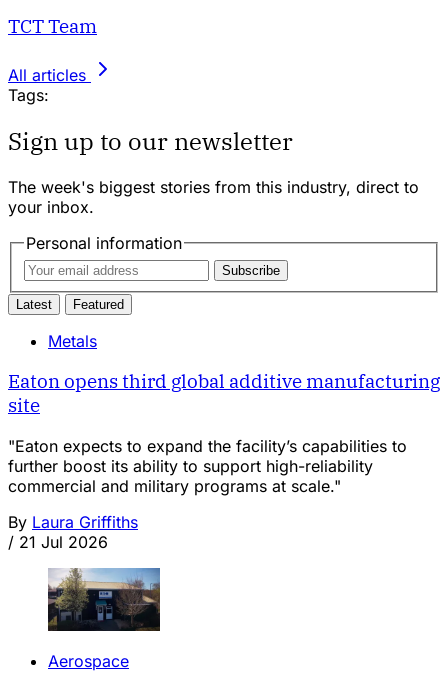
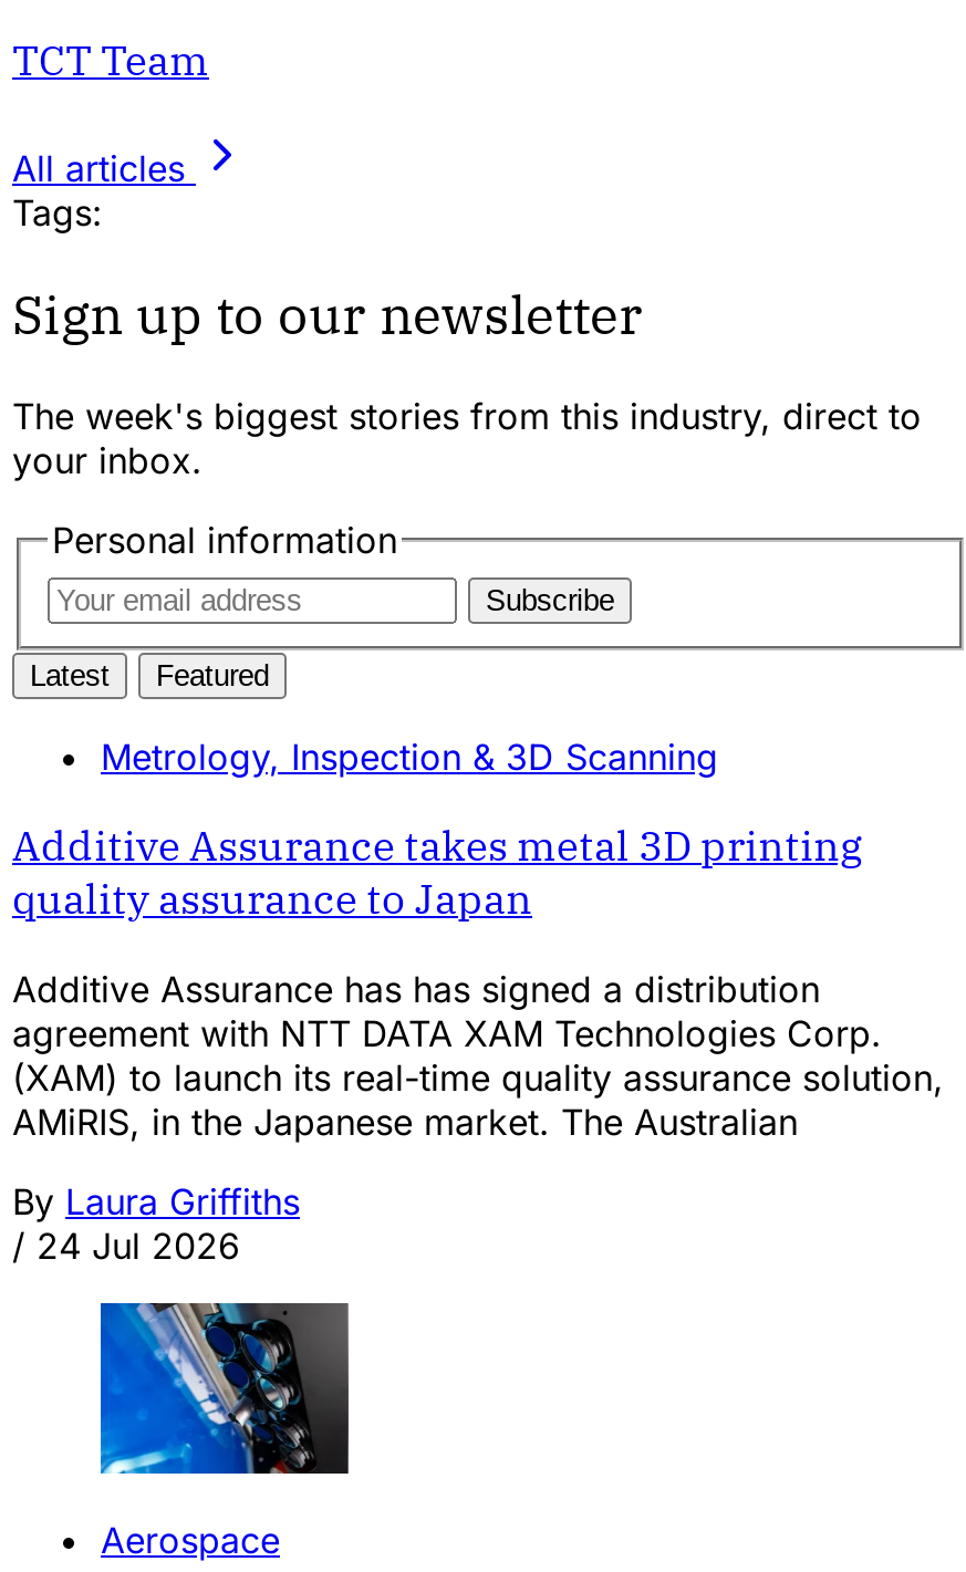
- Metals
+ Metrology, Inspection & 3D Scanning

- Eaton opens third global additive manufacturing
- site
+ Additive Assurance takes metal 3D printing
+ quality assurance to Japan

- "Eaton expects to expand the facility’s capabilities to
- further boost its ability to support high-reliability
- commercial and military programs at scale."
+ Additive Assurance has has signed a distribution
+ agreement with NTT DATA XAM Technologies Corp.
+ (XAM) to launch its real-time quality assurance solution,
+ AMiRIS, in the Japanese market. The Australian

- / 21 Jul 2026
+ / 24 Jul 2026

- [image]
+ [image]
